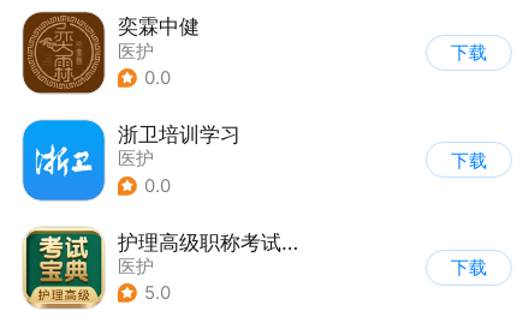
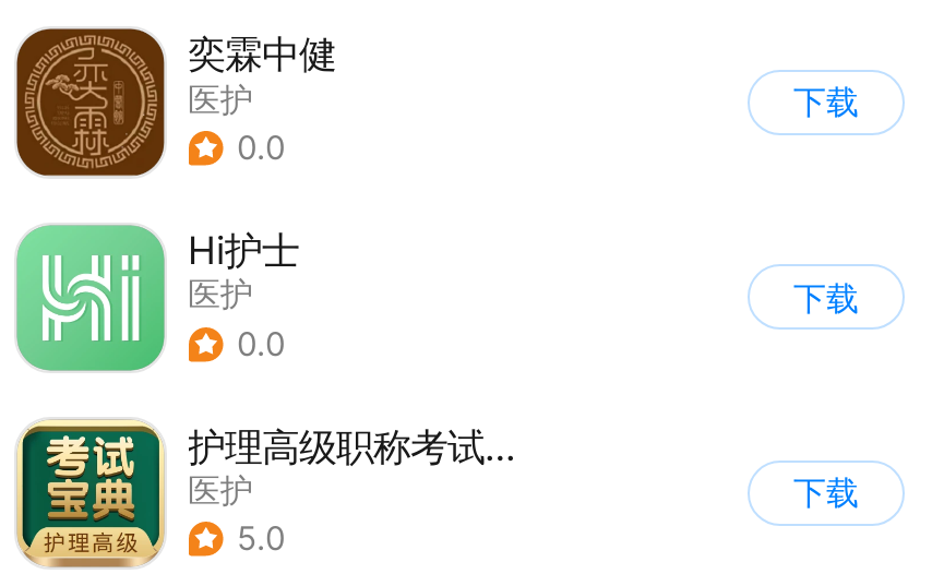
- [image]
- 浙卫培训学习
+ [image]
+ Hi护士
